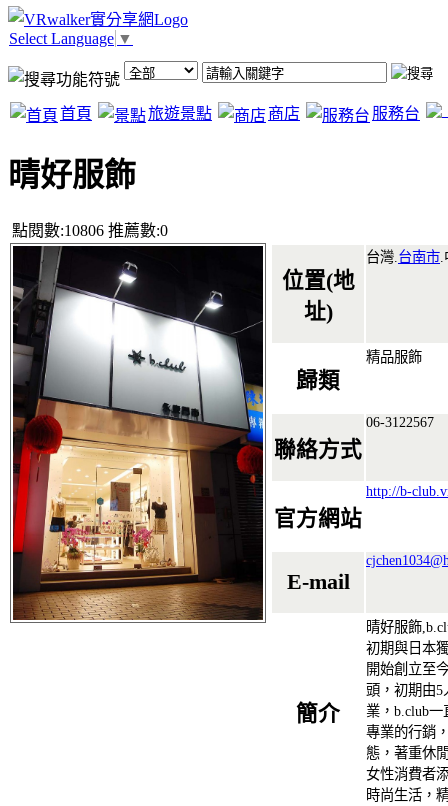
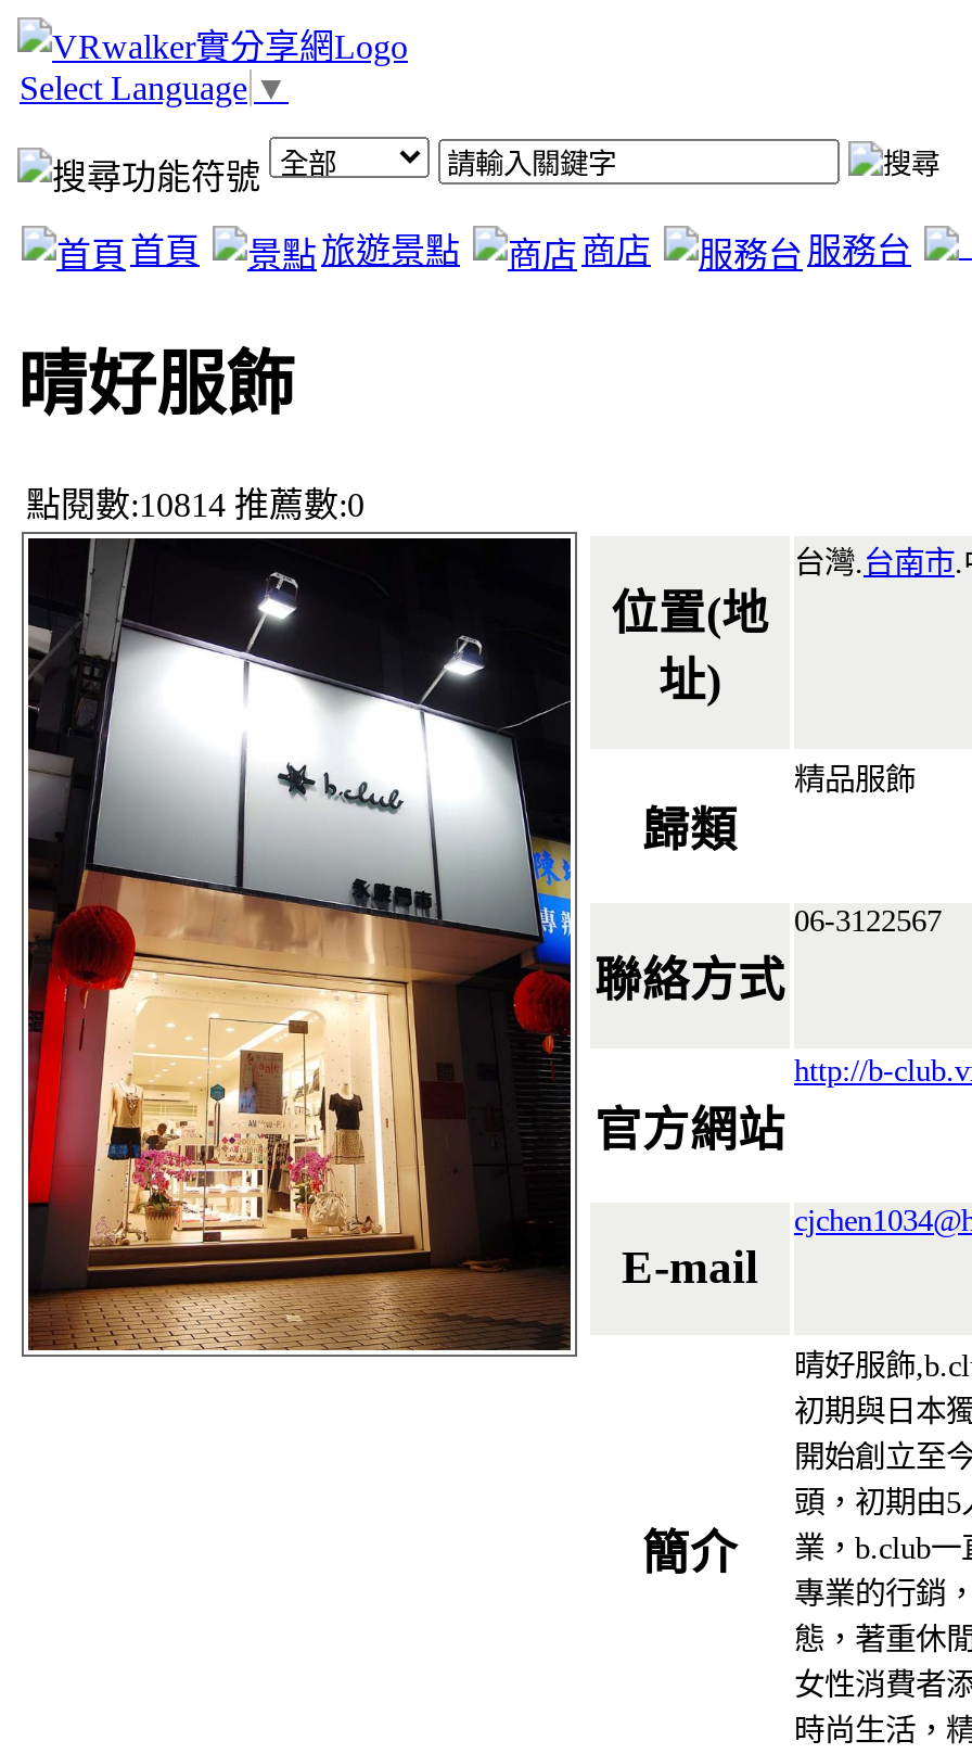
- 點閱數:10806 推薦數:0
+ 點閱數:10814 推薦數:0
